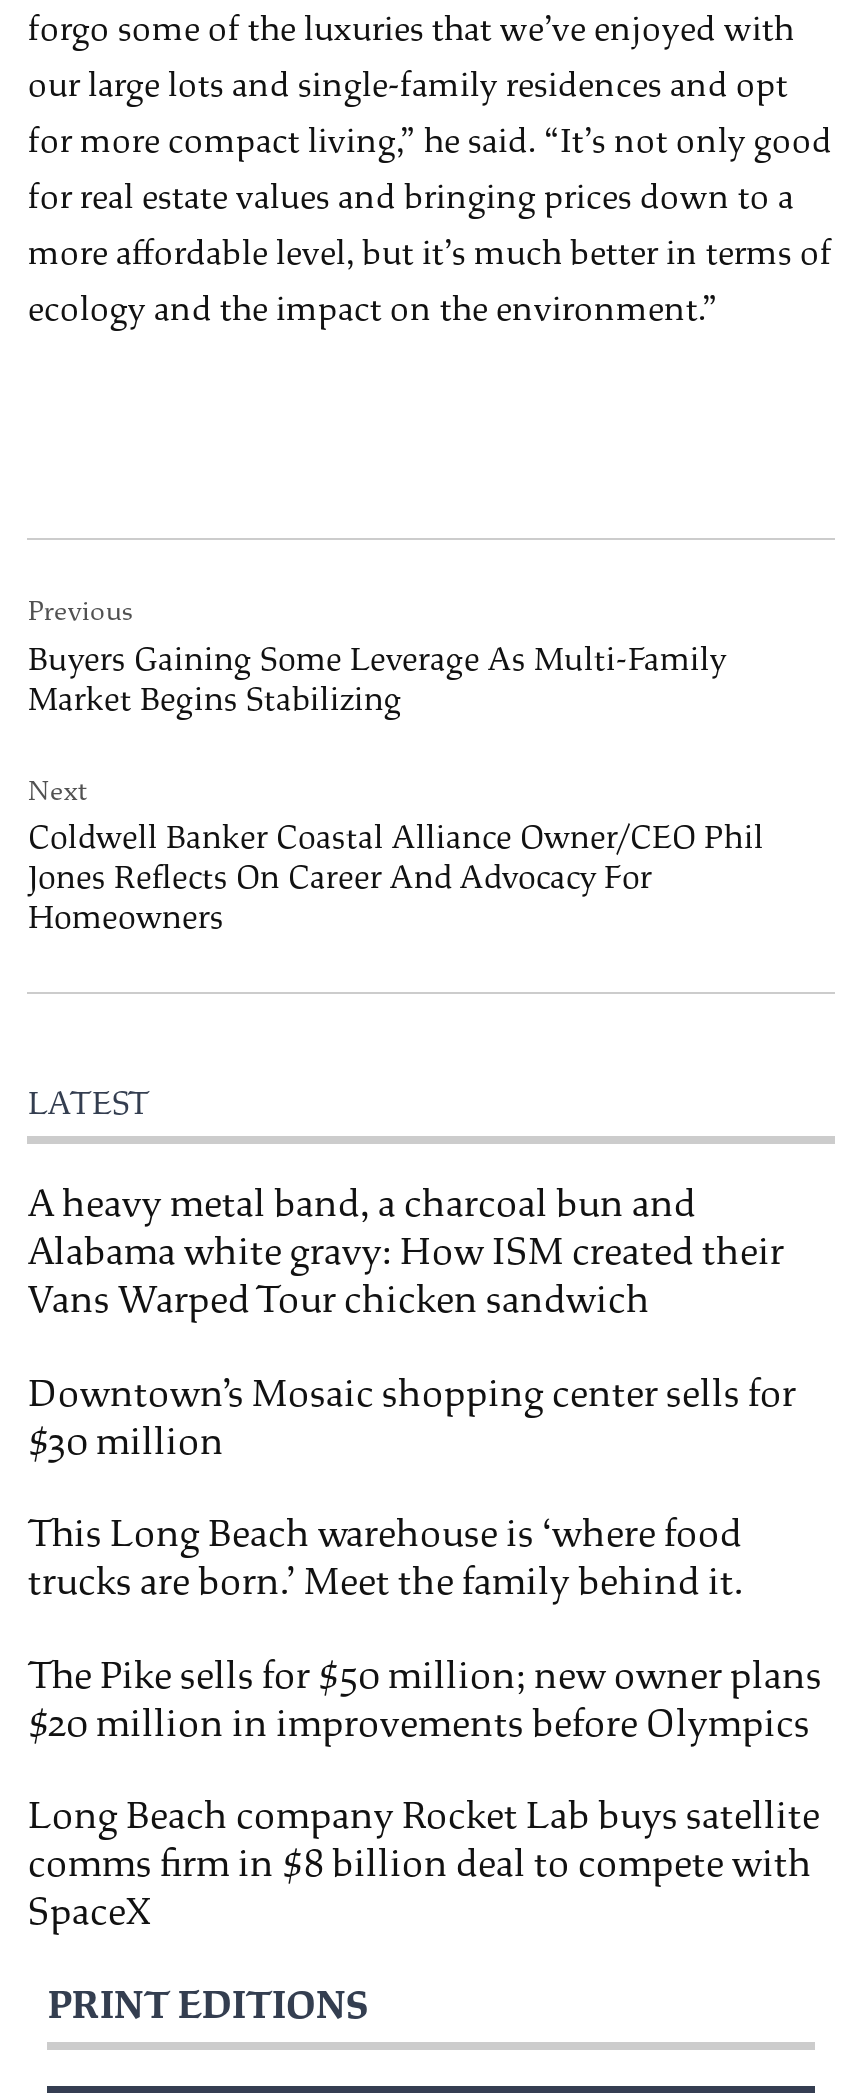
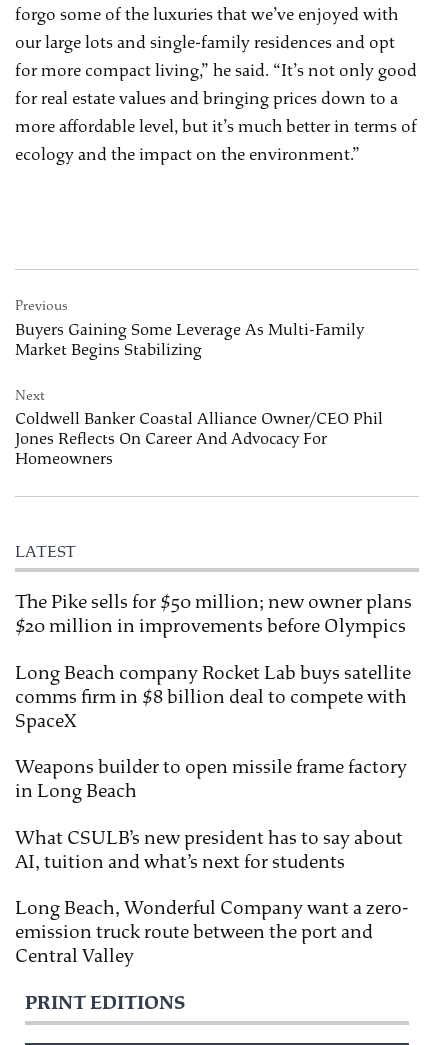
- A heavy metal band, a charcoal bun and
- Alabama white gravy: How ISM created their
- Vans Warped Tour chicken sandwich
- Downtown’s Mosaic shopping center sells for
- $30 million
- This Long Beach warehouse is ‘where food
- trucks are born.’ Meet the family behind it.

moved up: The Pike sells for $50 million; new owner plans | $20 million in improvements before Olympics | Long Beach company Rocket Lab buys satellite | comms firm in $8 billion deal to compete with | SpaceX

+ Weapons builder to open missile frame factory
+ in Long Beach
+ What CSULB’s new president has to say about
+ AI, tuition and what’s next for students
+ Long Beach, Wonderful Company want a zero-
+ emission truck route between the port and
+ Central Valley
